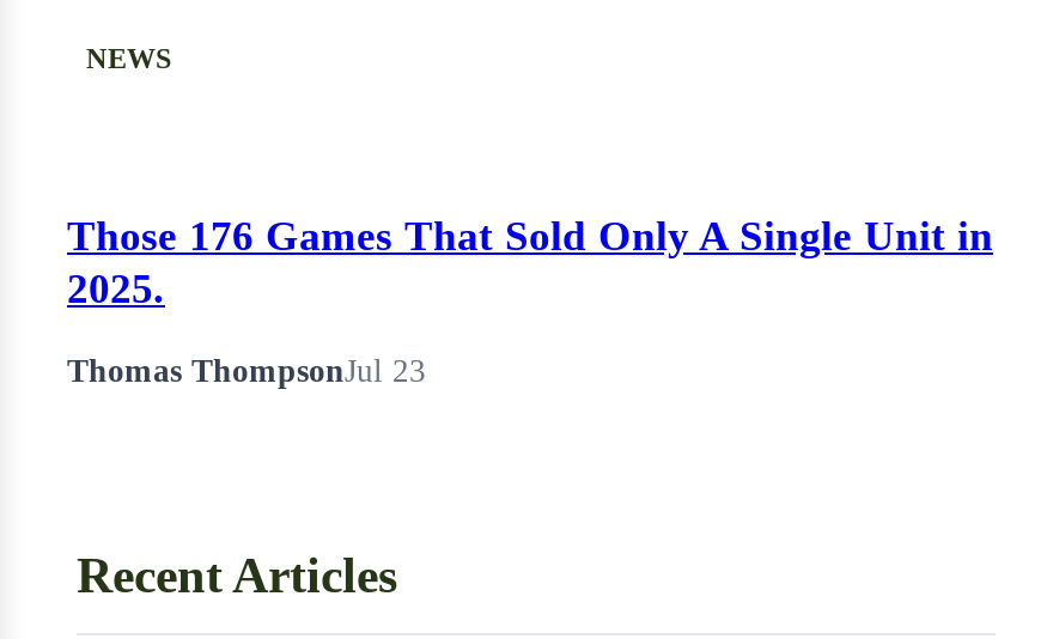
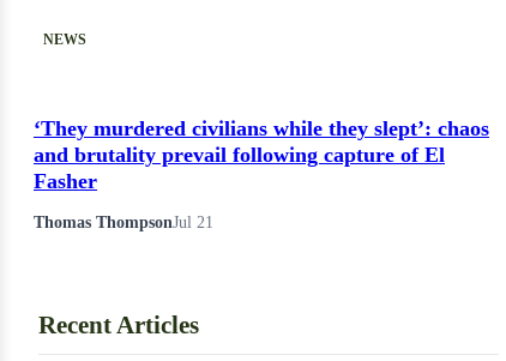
- Those 176 Games That Sold Only A Single Unit in
- 2025.
+ ‘They murdered civilians while they slept’: chaos
+ and brutality prevail following capture of El
+ Fasher

- Thomas ThompsonJul 23
+ Thomas ThompsonJul 21
